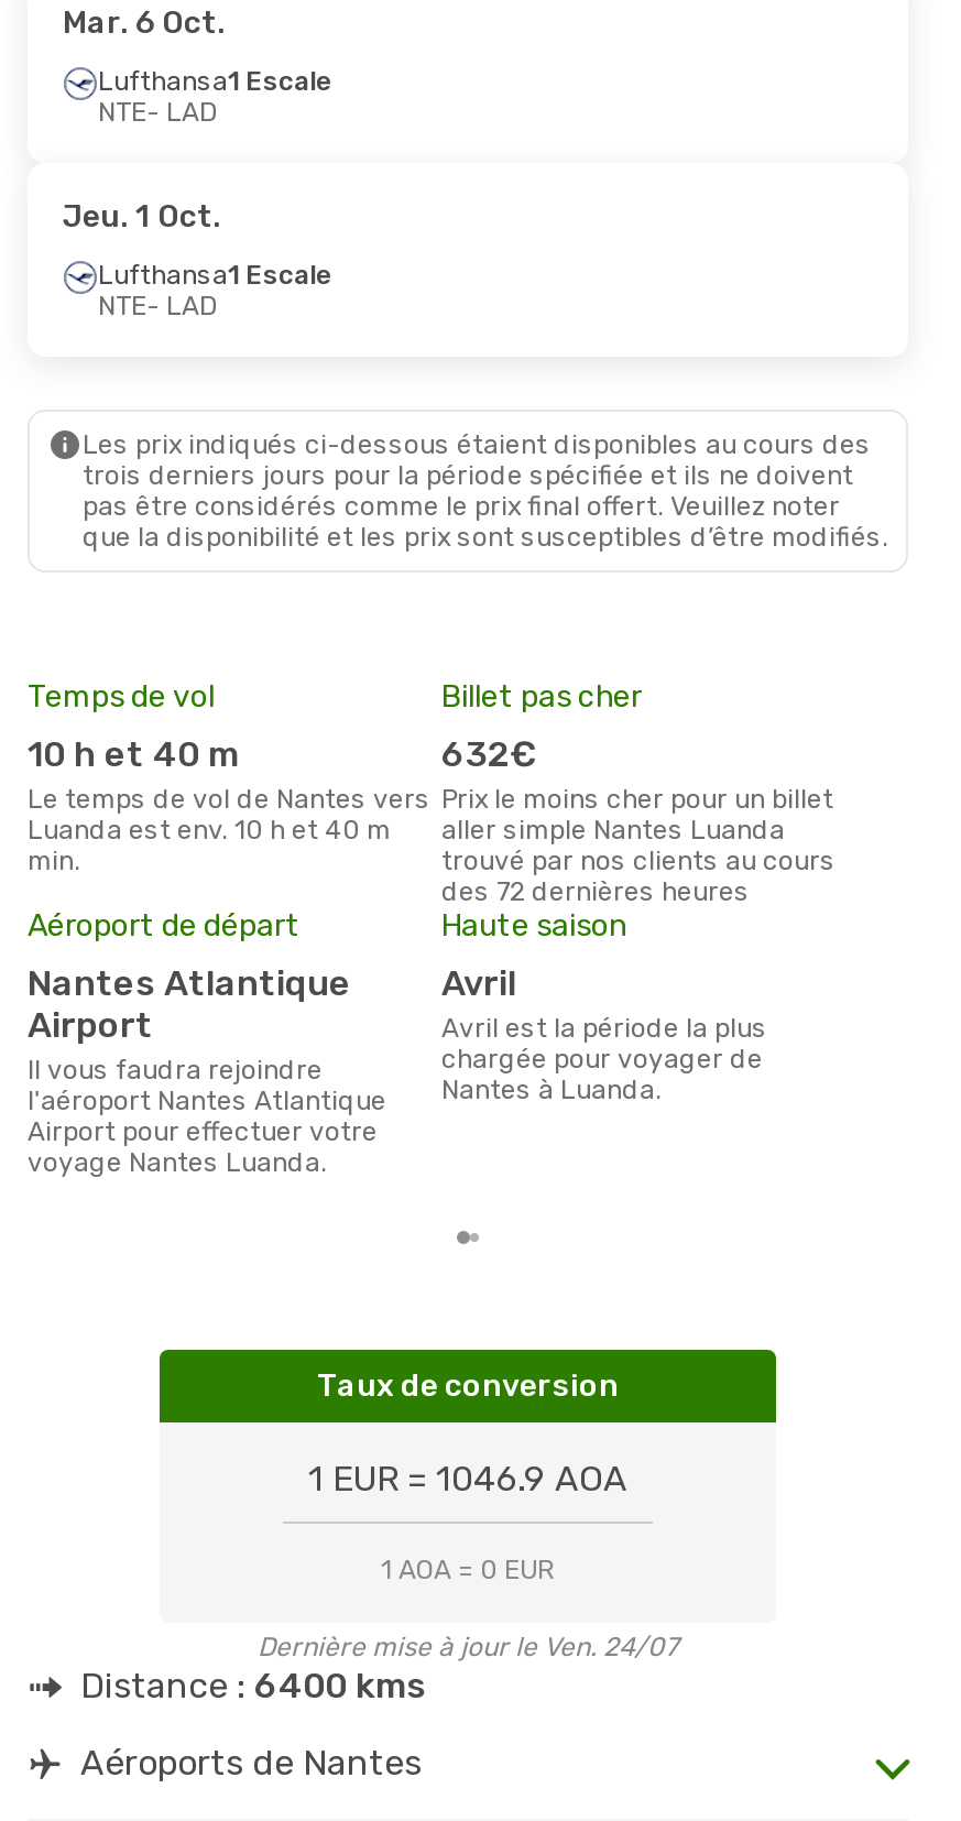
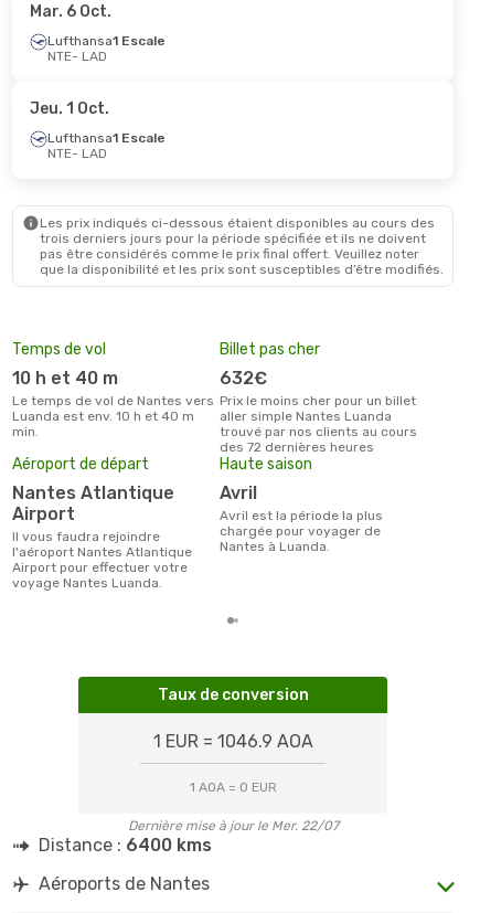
- Dernière mise à jour le Ven. 24/07
+ Dernière mise à jour le Mer. 22/07
